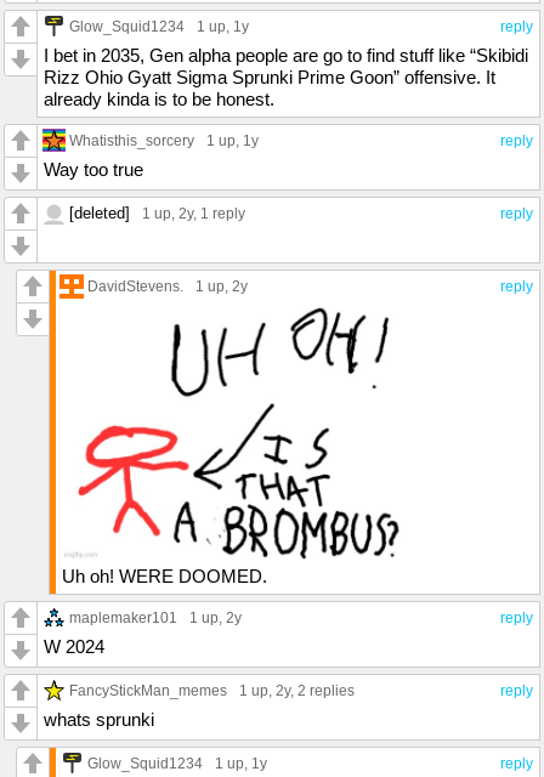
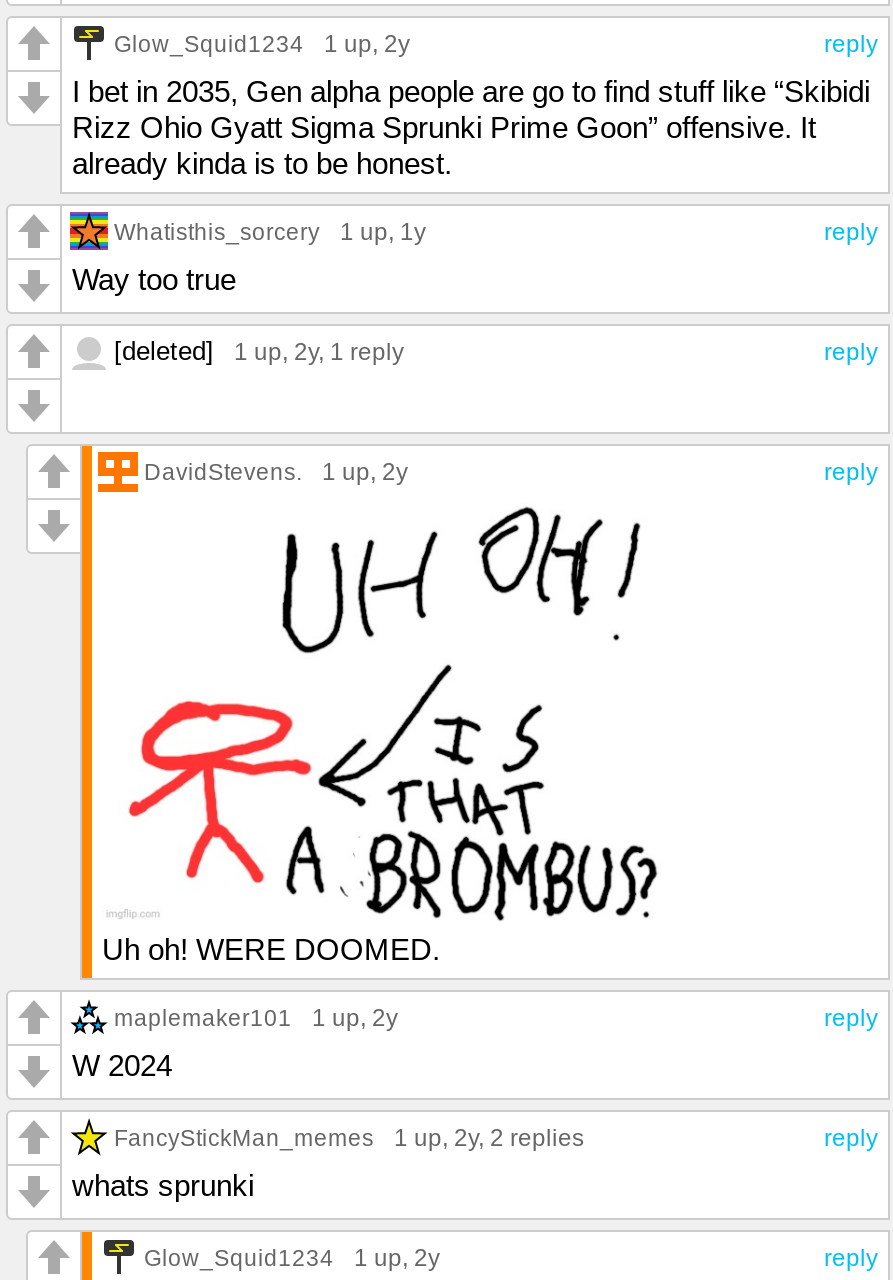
- Glow_Squid1234 1 up, 1y
+ Glow_Squid1234 1 up, 2y

- Glow_Squid1234 1 up, 1y
+ Glow_Squid1234 1 up, 2y
